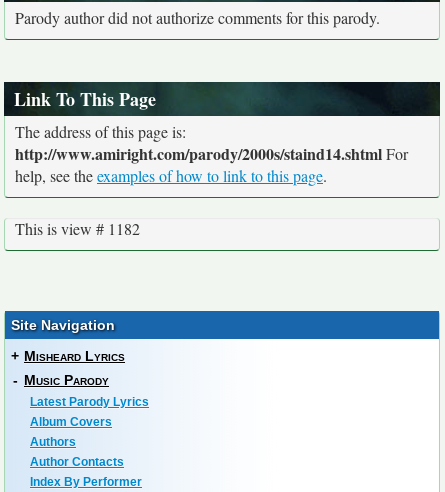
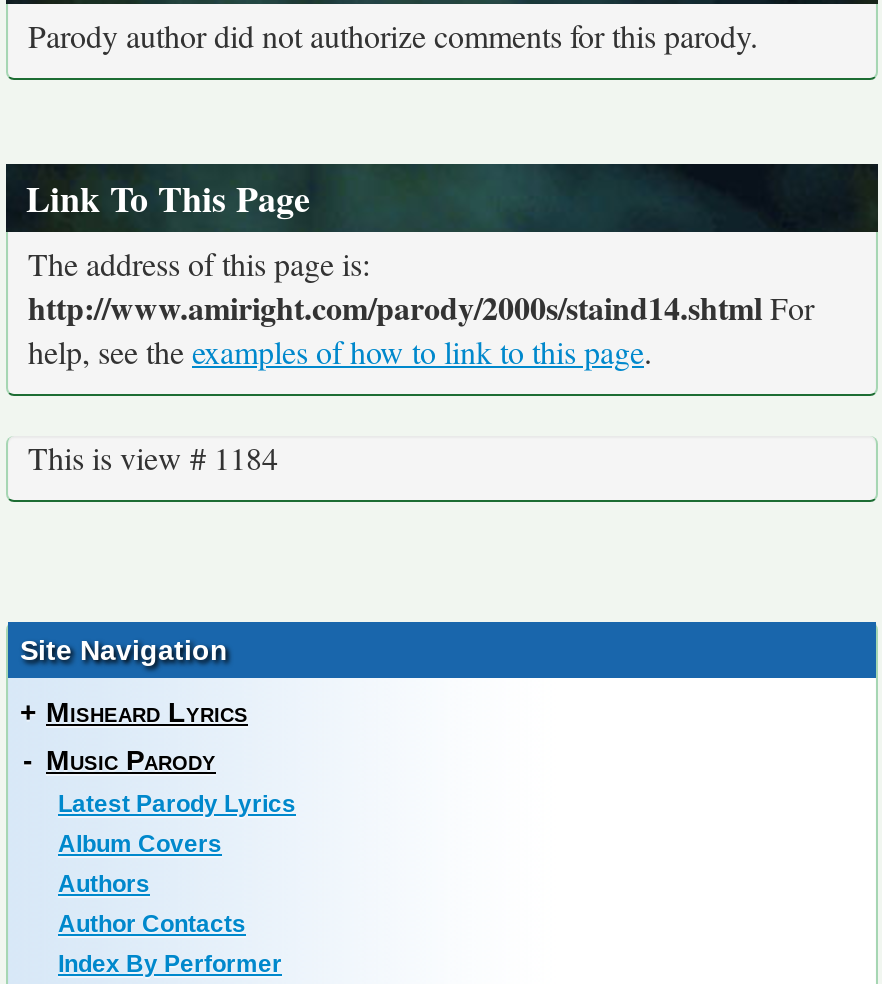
- This is view # 1182
+ This is view # 1184
